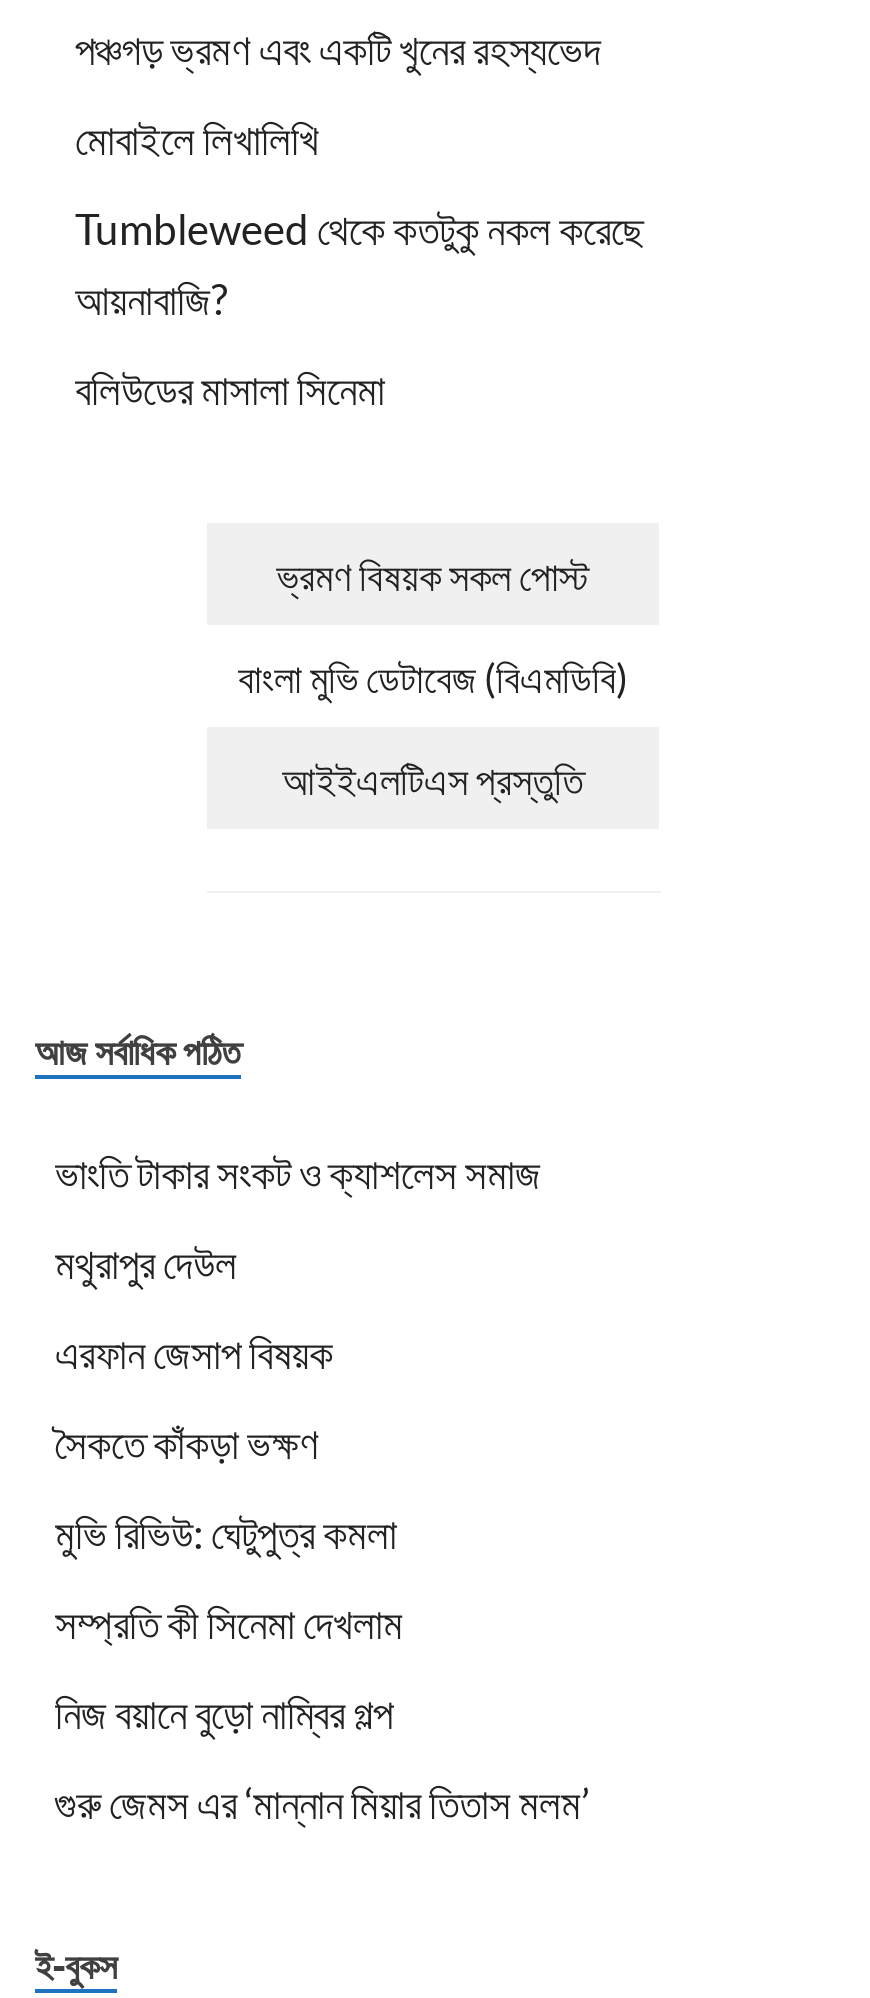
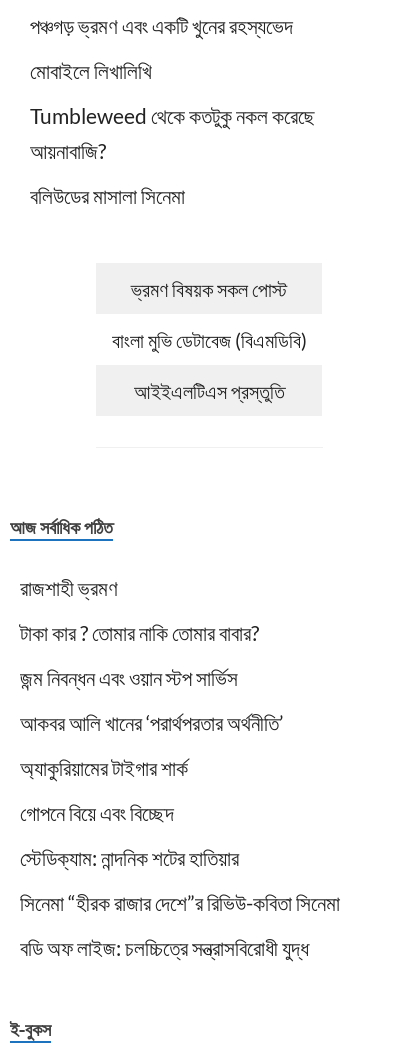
- ভাংতি টাকার সংকট ও ক্যাশলেস সমাজ
- মথুরাপুর দেউল
- এরফান জেসাপ বিষয়ক
- সৈকতে কাঁকড়া ভক্ষণ
- মুভি রিভিউ: ঘেটুপুত্র কমলা
- সম্প্রতি কী সিনেমা দেখলাম
- নিজ বয়ানে বুড়ো নাম্বির গল্প
- গুরু জেমস এর ‘মান্নান মিয়ার তিতাস মলম’
+ রাজশাহী ভ্রমণ
+ টাকা কার ? তোমার নাকি তোমার বাবার?
+ জন্ম নিবন্ধন এবং ওয়ান স্টপ সার্ভিস
+ আকবর আলি খানের ‘পরার্থপরতার অর্থনীতি’
+ অ্যাকুরিয়ামের টাইগার শার্ক
+ গোপনে বিয়ে এবং বিচ্ছেদ
+ স্টেডিক্যাম: নান্দনিক শটের হাতিয়ার
+ সিনেমা “হীরক রাজার দেশে”র রিভিউ-কবিতা সিনেমা
+ বডি অফ লাইজ: চলচ্চিত্রে সন্ত্রাসবিরোধী যুদ্ধ
